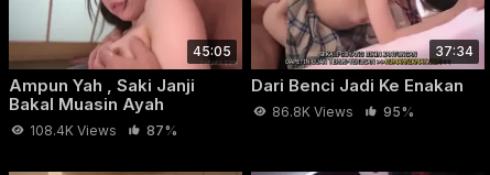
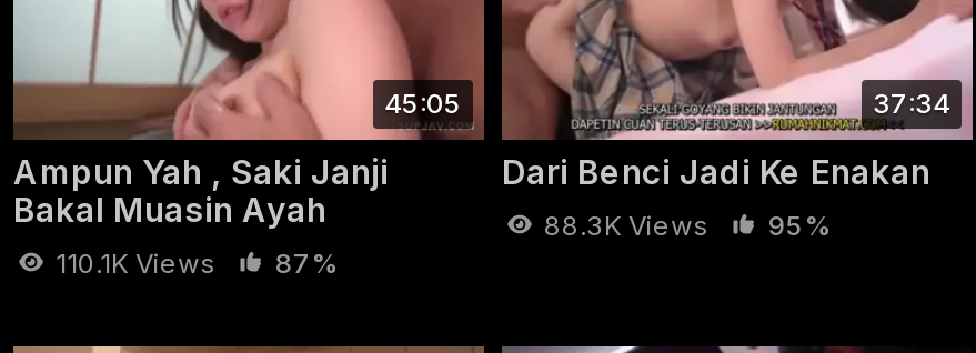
- 86.8K Views 95%
+ 88.3K Views 95%

- 108.4K Views 87%
+ 110.1K Views 87%
